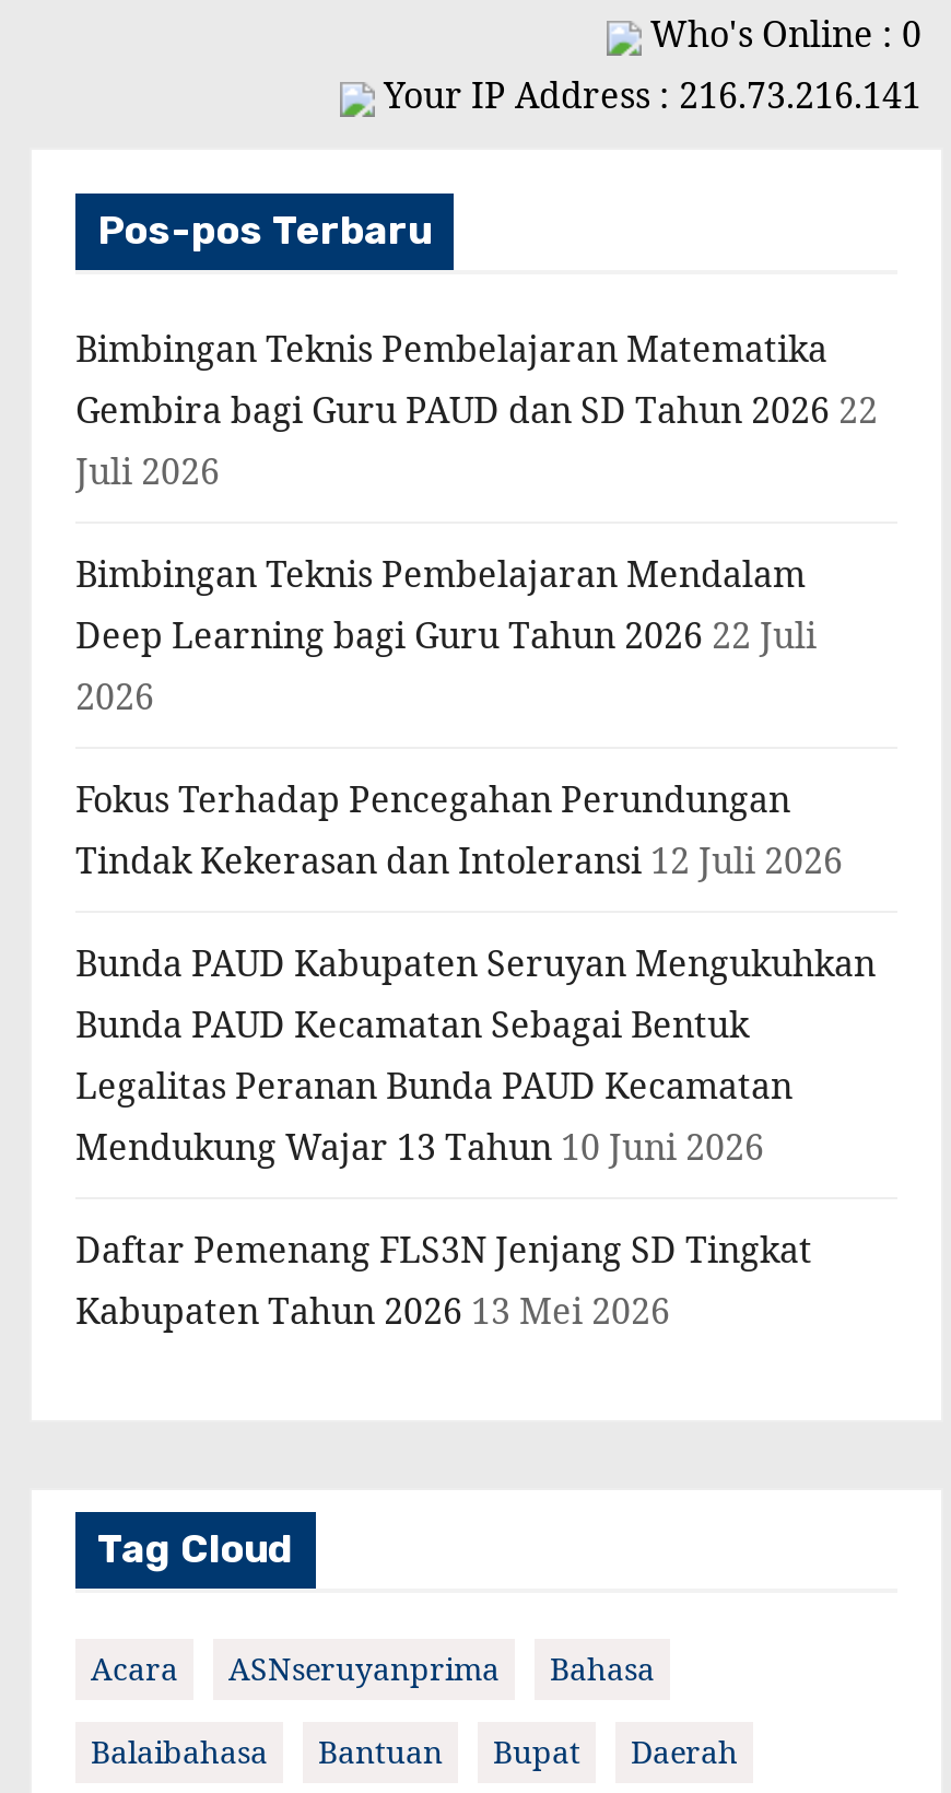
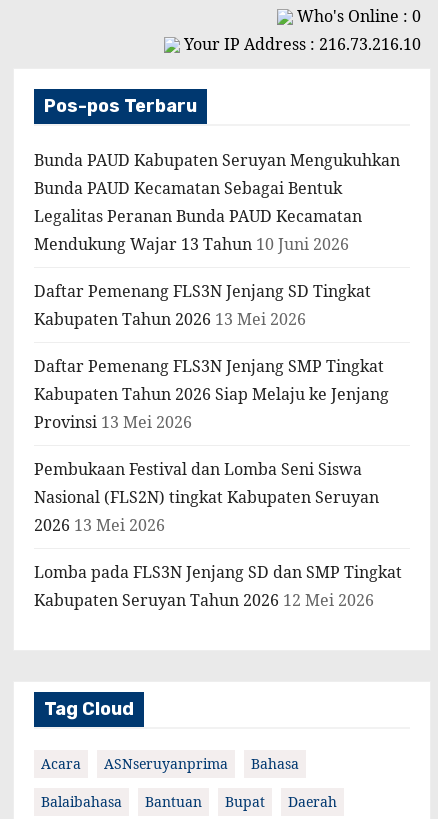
- Your IP Address : 216.73.216.141
+ Your IP Address : 216.73.216.10

- Bimbingan Teknis Pembelajaran Matematika
- Gembira bagi Guru PAUD dan SD Tahun 2026 22
- Juli 2026
- Bimbingan Teknis Pembelajaran Mendalam
- Deep Learning bagi Guru Tahun 2026 22 Juli
- 2026
- Fokus Terhadap Pencegahan Perundungan
- Tindak Kekerasan dan Intoleransi 12 Juli 2026

moved up: Bunda PAUD Kabupaten Seruyan Mengukuhkan | Bunda PAUD Kecamatan Sebagai Bentuk | Legalitas Peranan Bunda PAUD Kecamatan | Mendukung Wajar 13 Tahun 10 Juni 2026 | Daftar Pemenang FLS3N Jenjang SD Tingkat | Kabupaten Tahun 2026 13 Mei 2026

+ Daftar Pemenang FLS3N Jenjang SMP Tingkat
+ Kabupaten Tahun 2026 Siap Melaju ke Jenjang
+ Provinsi 13 Mei 2026
+ Pembukaan Festival dan Lomba Seni Siswa
+ Nasional (FLS2N) tingkat Kabupaten Seruyan
+ 2026 13 Mei 2026
+ Lomba pada FLS3N Jenjang SD dan SMP Tingkat
+ Kabupaten Seruyan Tahun 2026 12 Mei 2026
